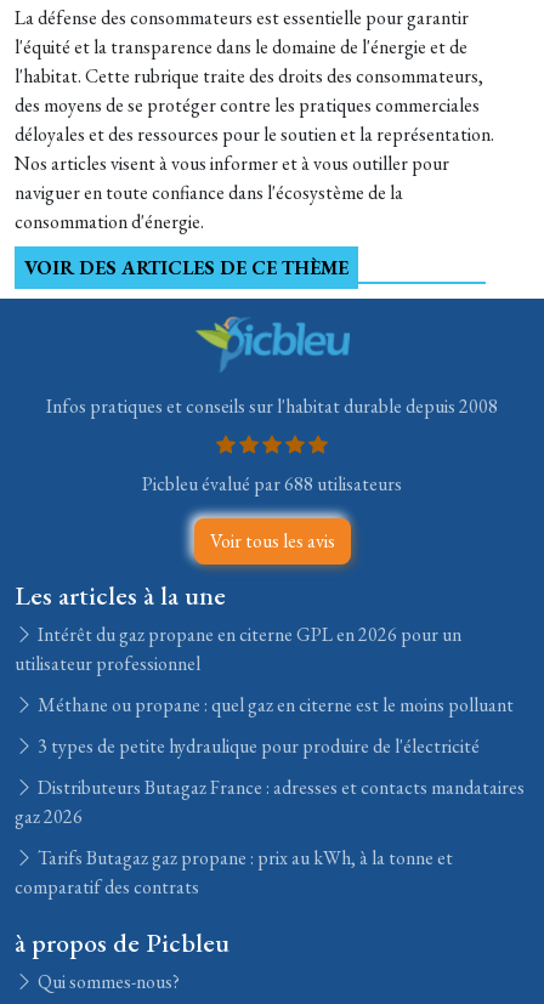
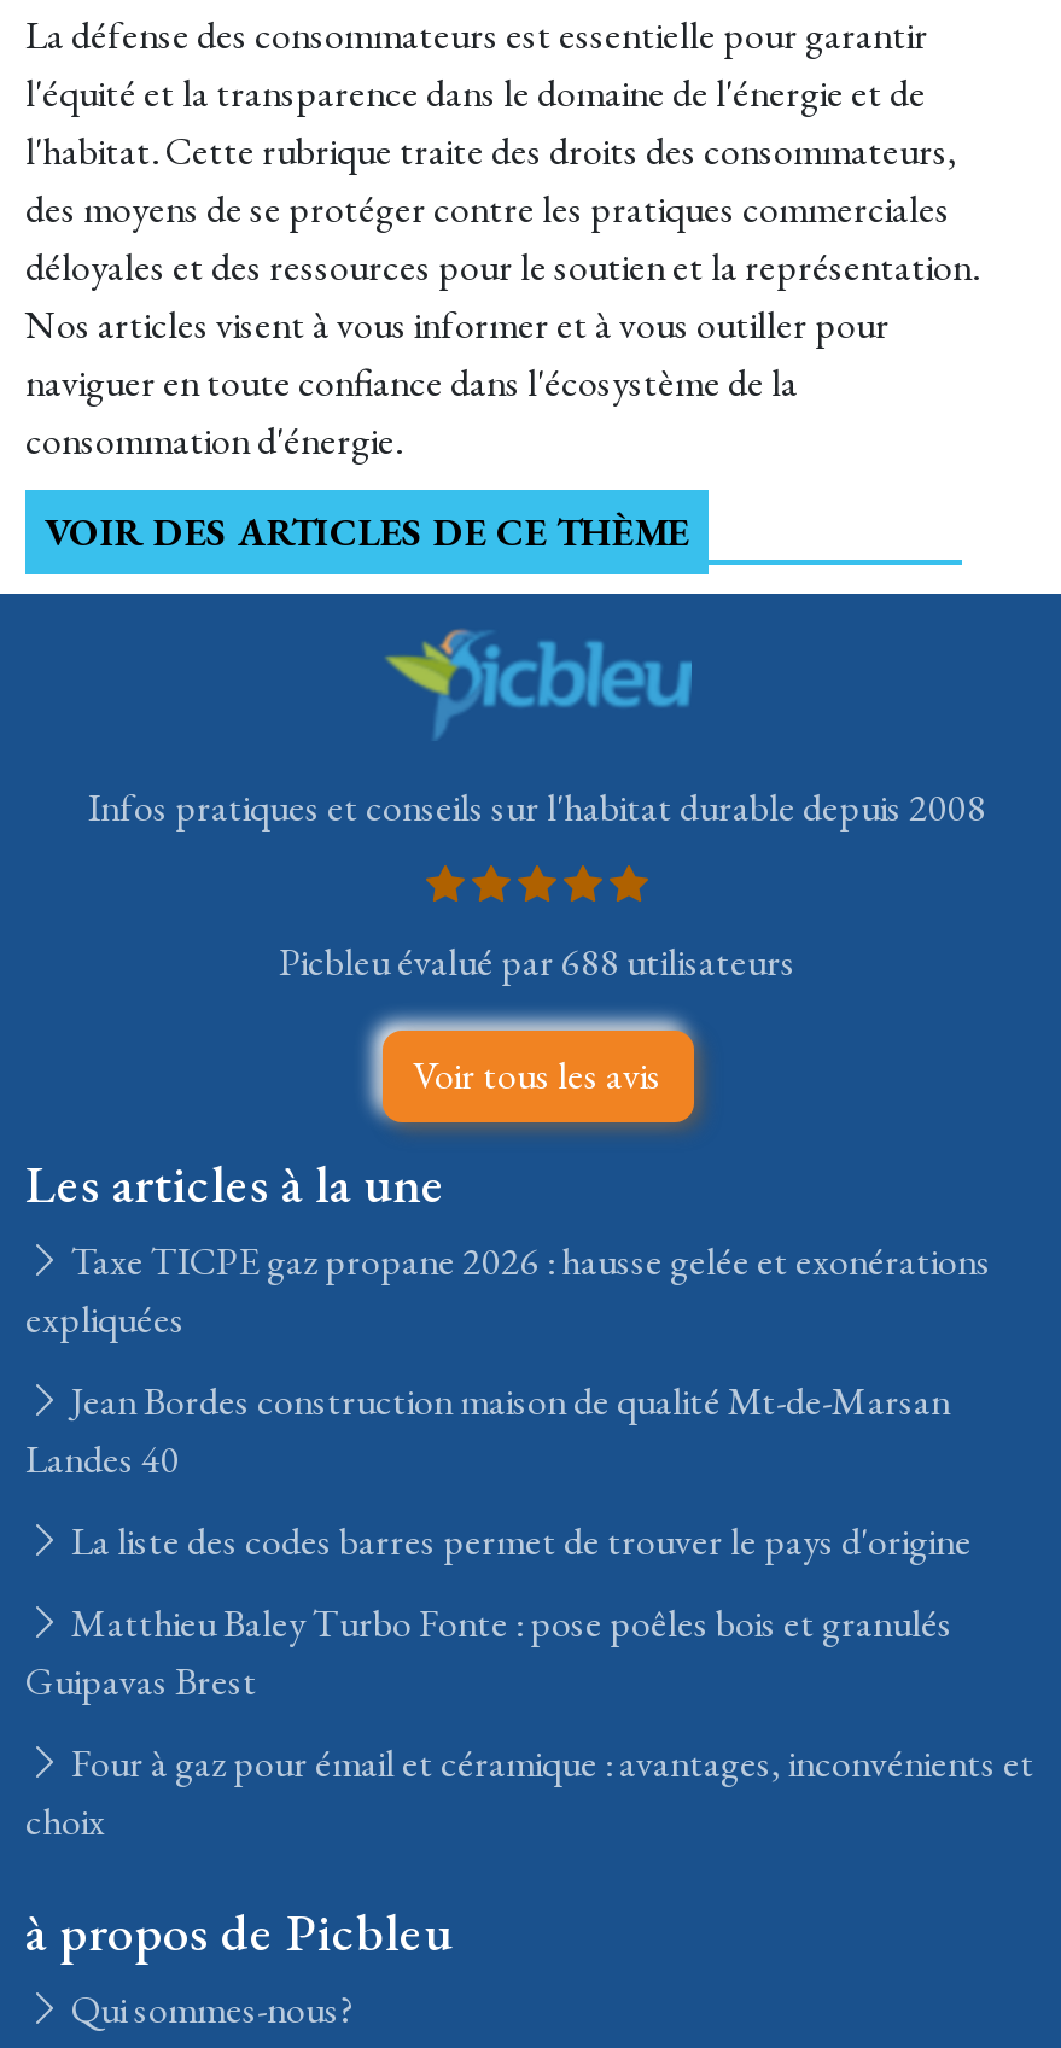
- Intérêt du gaz propane en citerne GPL en 2026 pour un
- utilisateur professionnel
+ Taxe TICPE gaz propane 2026 : hausse gelée et exonérations
+ expliquées

- Méthane ou propane : quel gaz en citerne est le moins polluant
+ Jean Bordes construction maison de qualité Mt-de-Marsan
+ Landes 40

- 3 types de petite hydraulique pour produire de l'électricité
+ La liste des codes barres permet de trouver le pays d'origine

- Distributeurs Butagaz France : adresses et contacts mandataires
- gaz 2026
+ Matthieu Baley Turbo Fonte : pose poêles bois et granulés
+ Guipavas Brest

- Tarifs Butagaz gaz propane : prix au kWh, à la tonne et
- comparatif des contrats
+ Four à gaz pour émail et céramique : avantages, inconvénients et
+ choix
